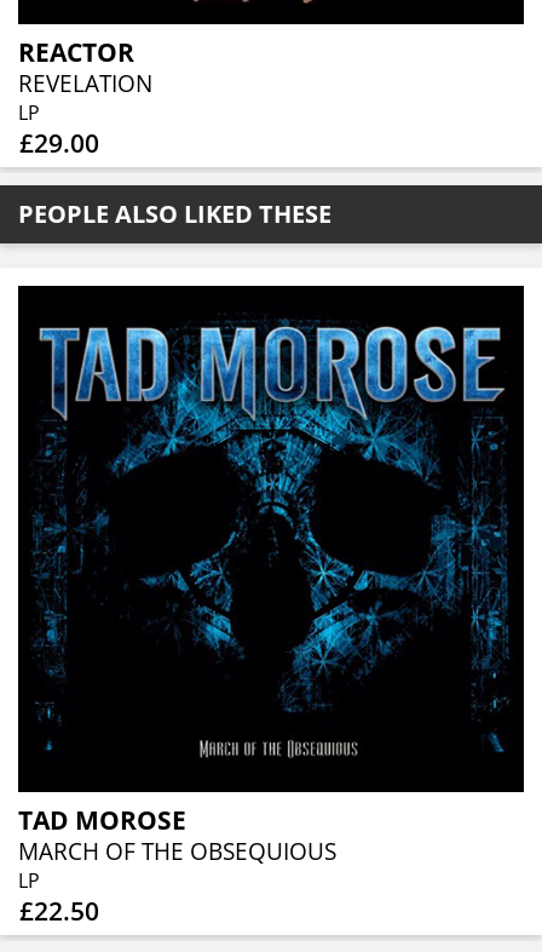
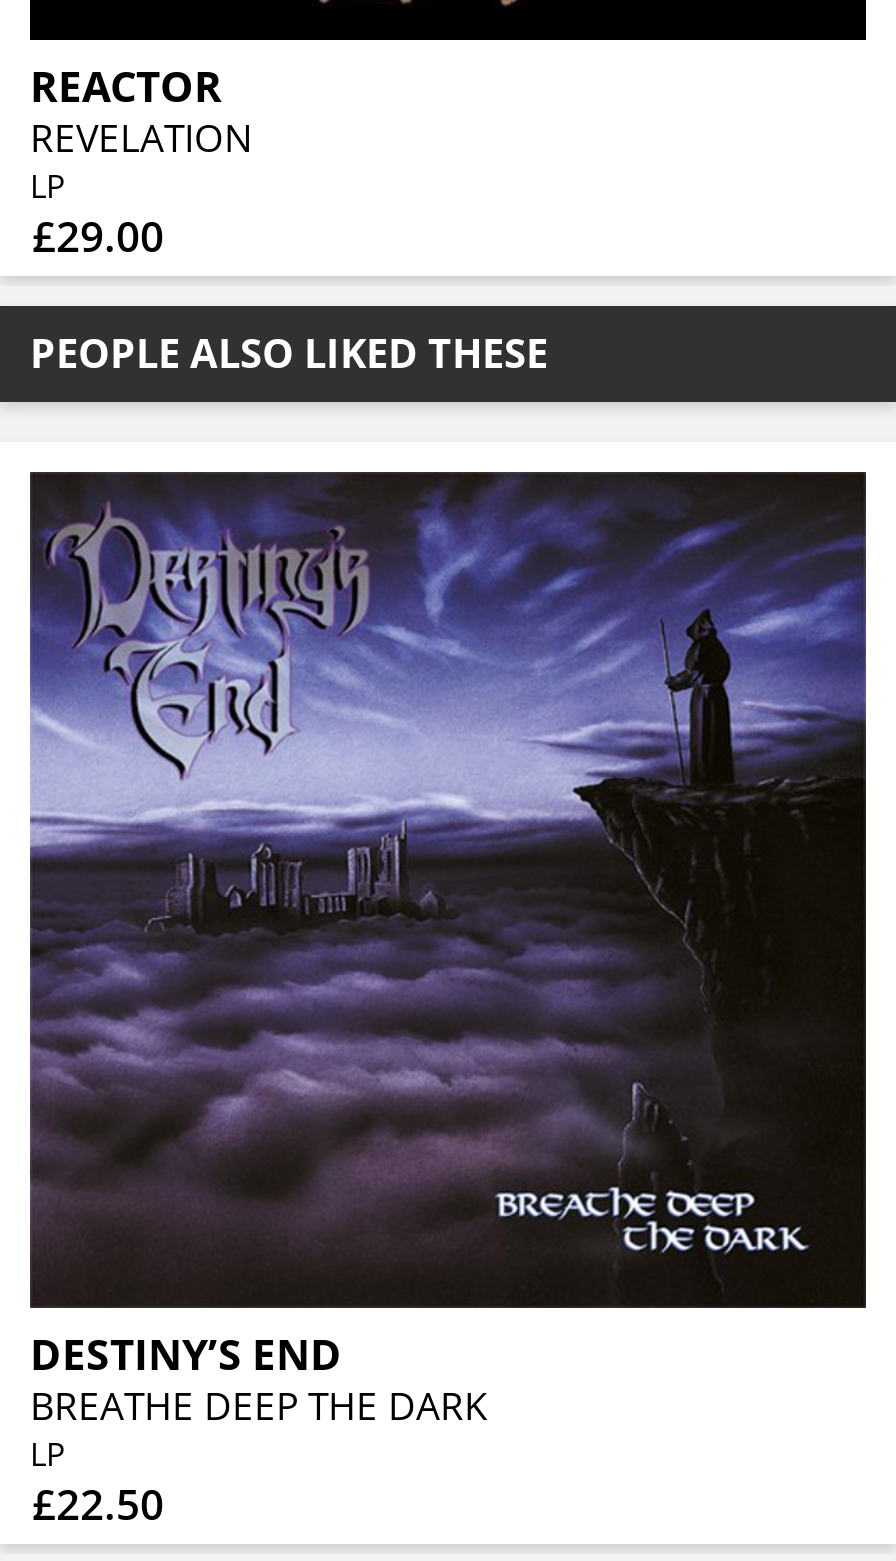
- [image]
- TAD MOROSE
- MARCH OF THE OBSEQUIOUS
+ [image]
+ DESTINY’S END
+ BREATHE DEEP THE DARK
